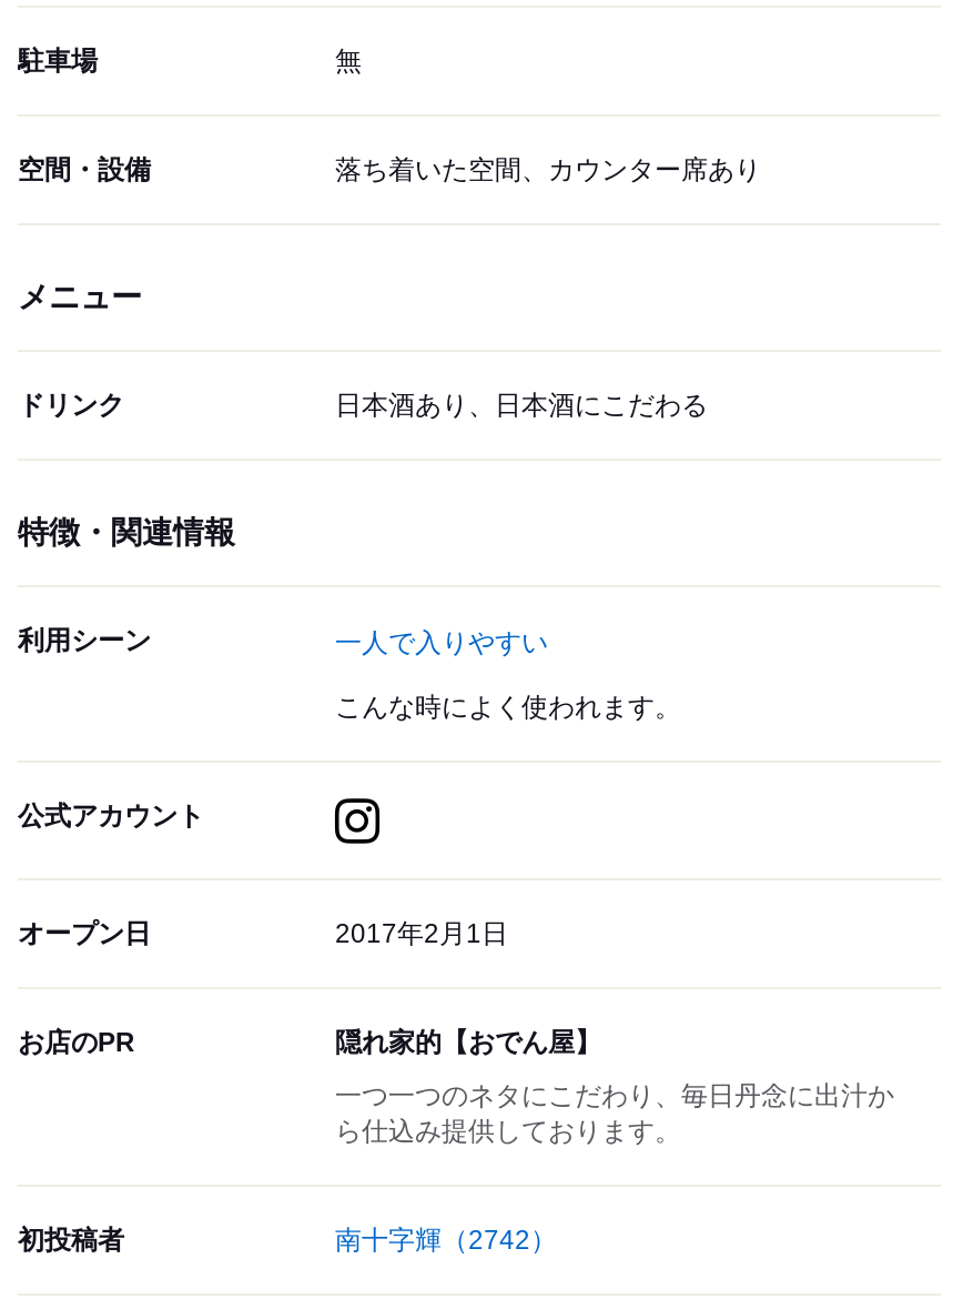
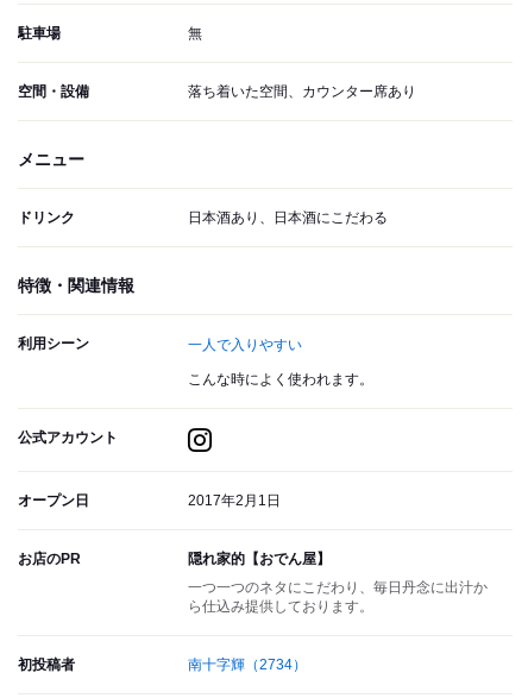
- 南十字輝（2742）
+ 南十字輝（2734）
